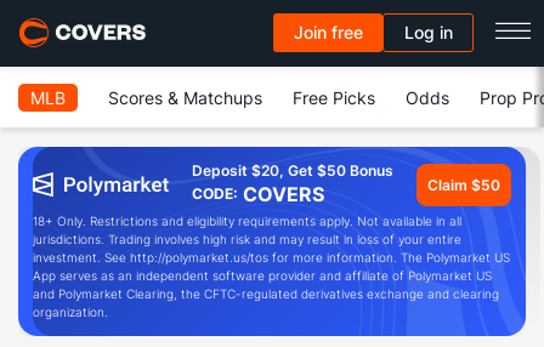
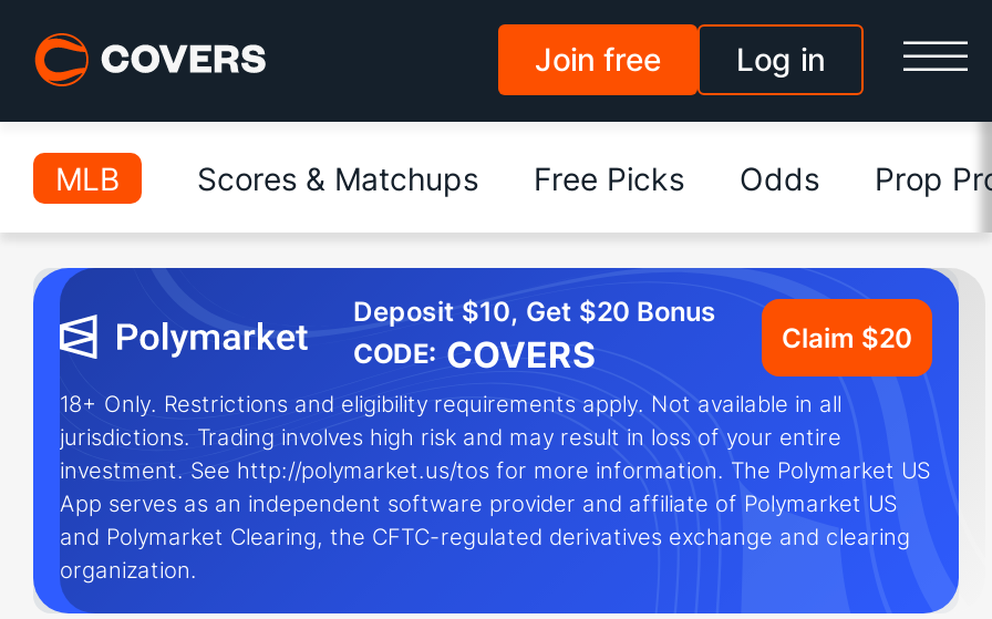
- Deposit $20, Get $50 Bonus
+ Deposit $10, Get $20 Bonus

- Claim $50
+ Claim $20
